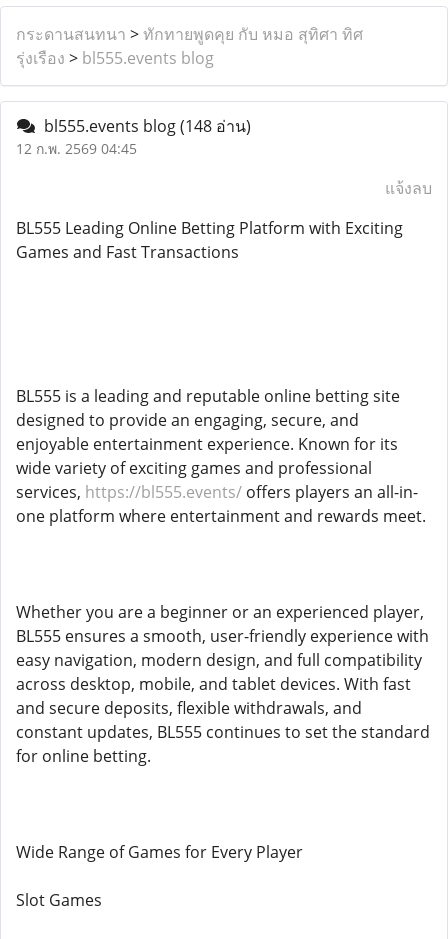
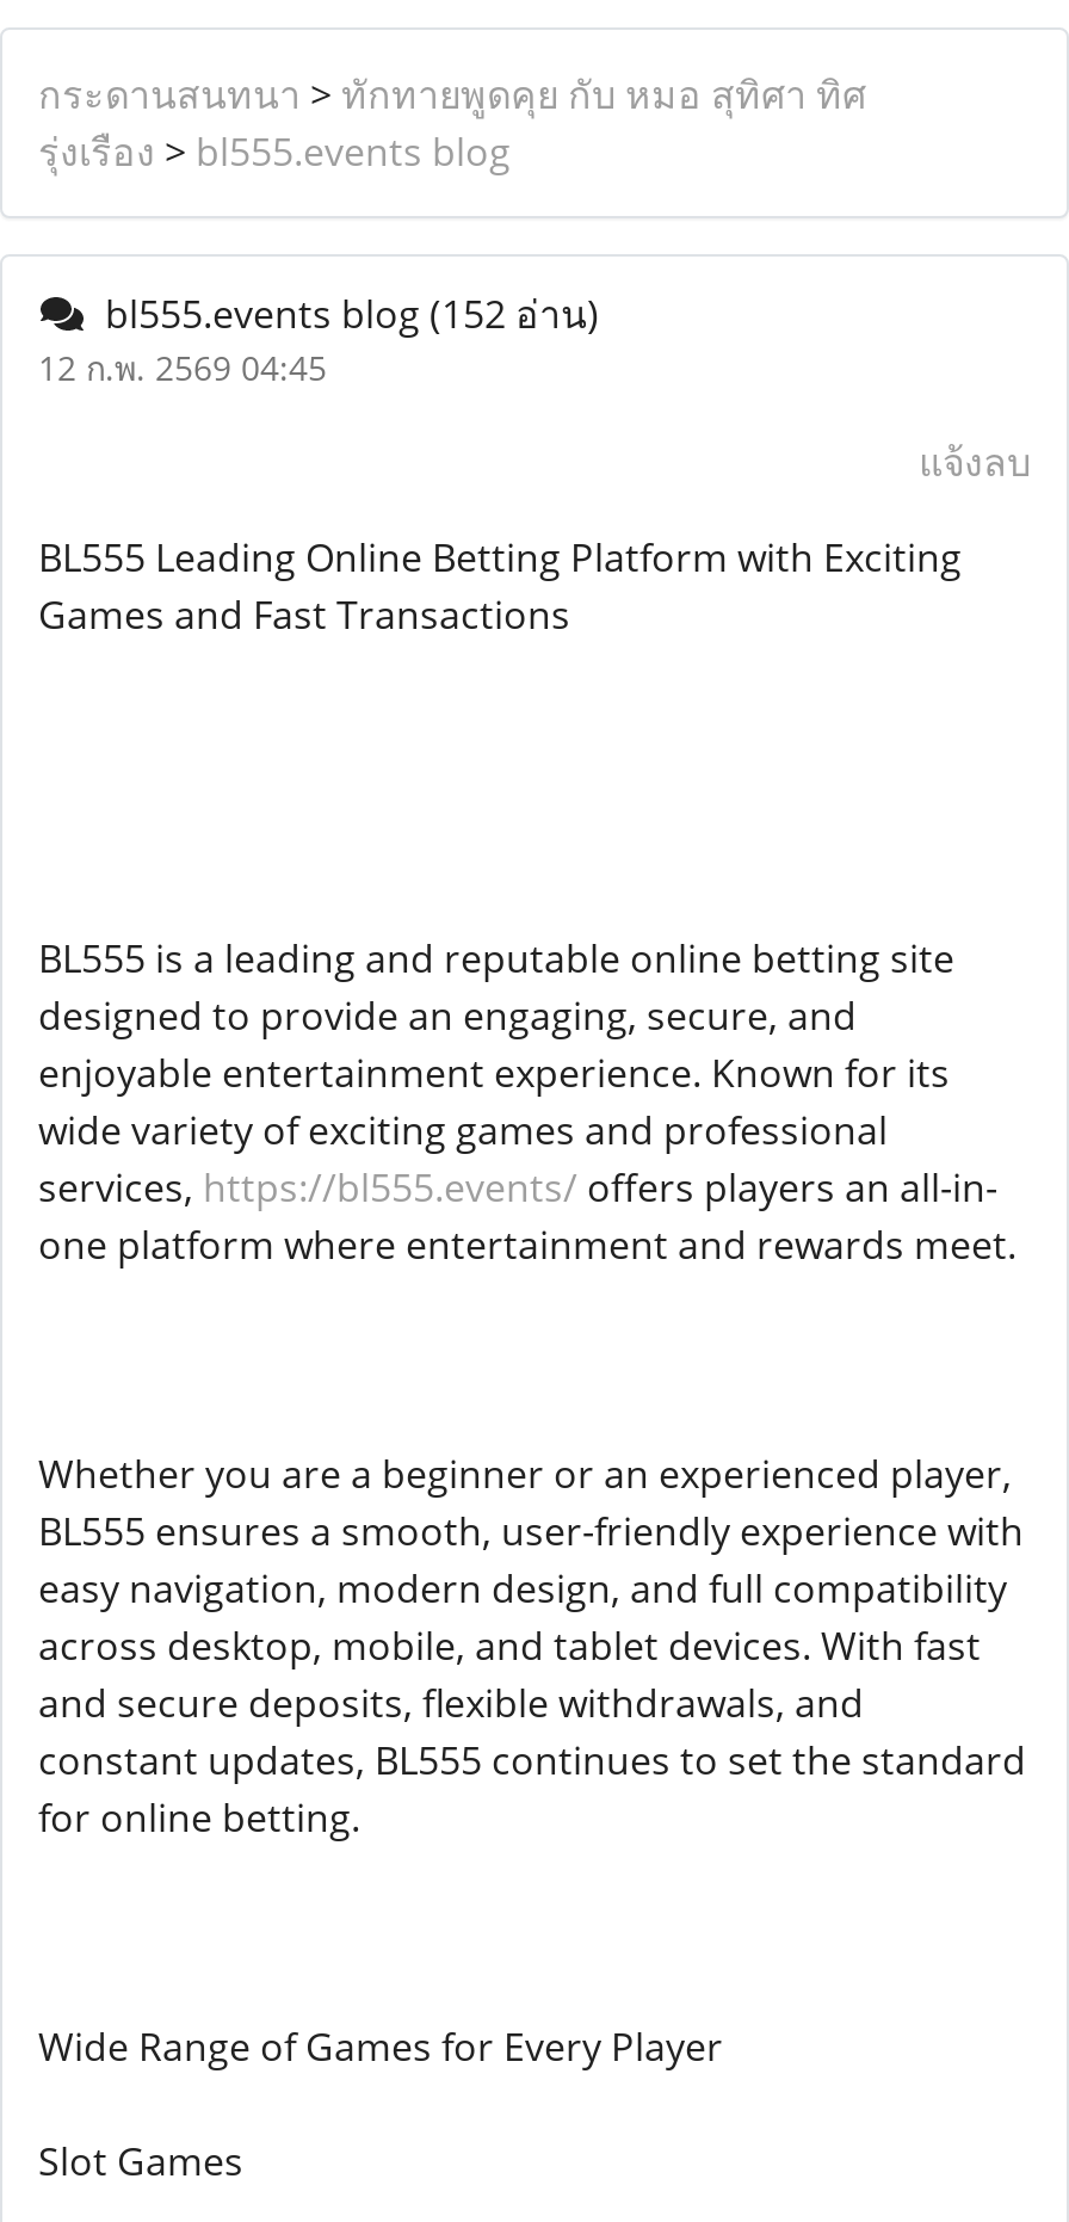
- bl555.events blog (148 อ่าน)
+ bl555.events blog (152 อ่าน)
